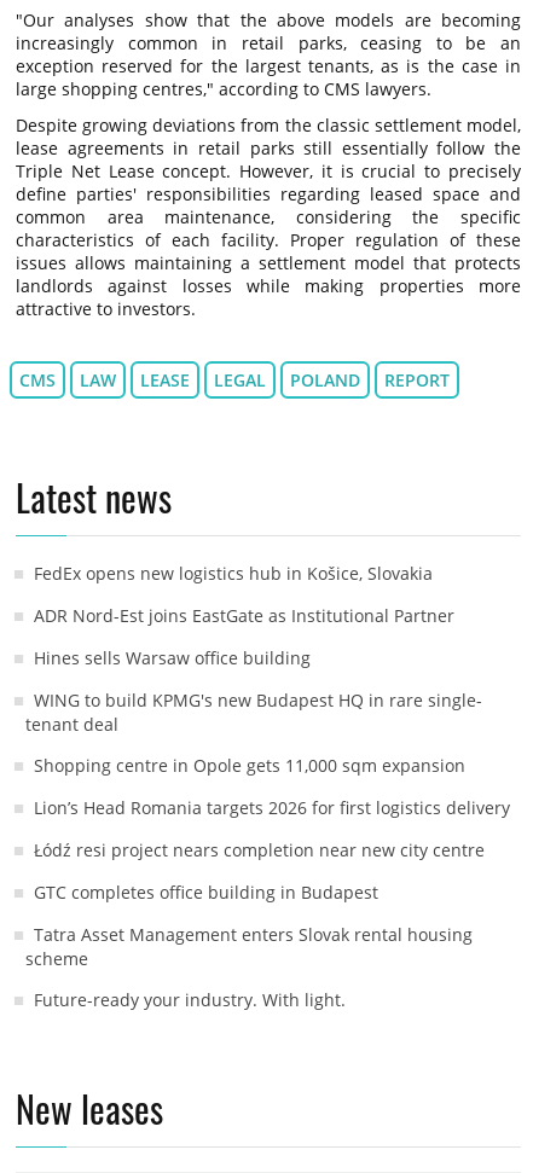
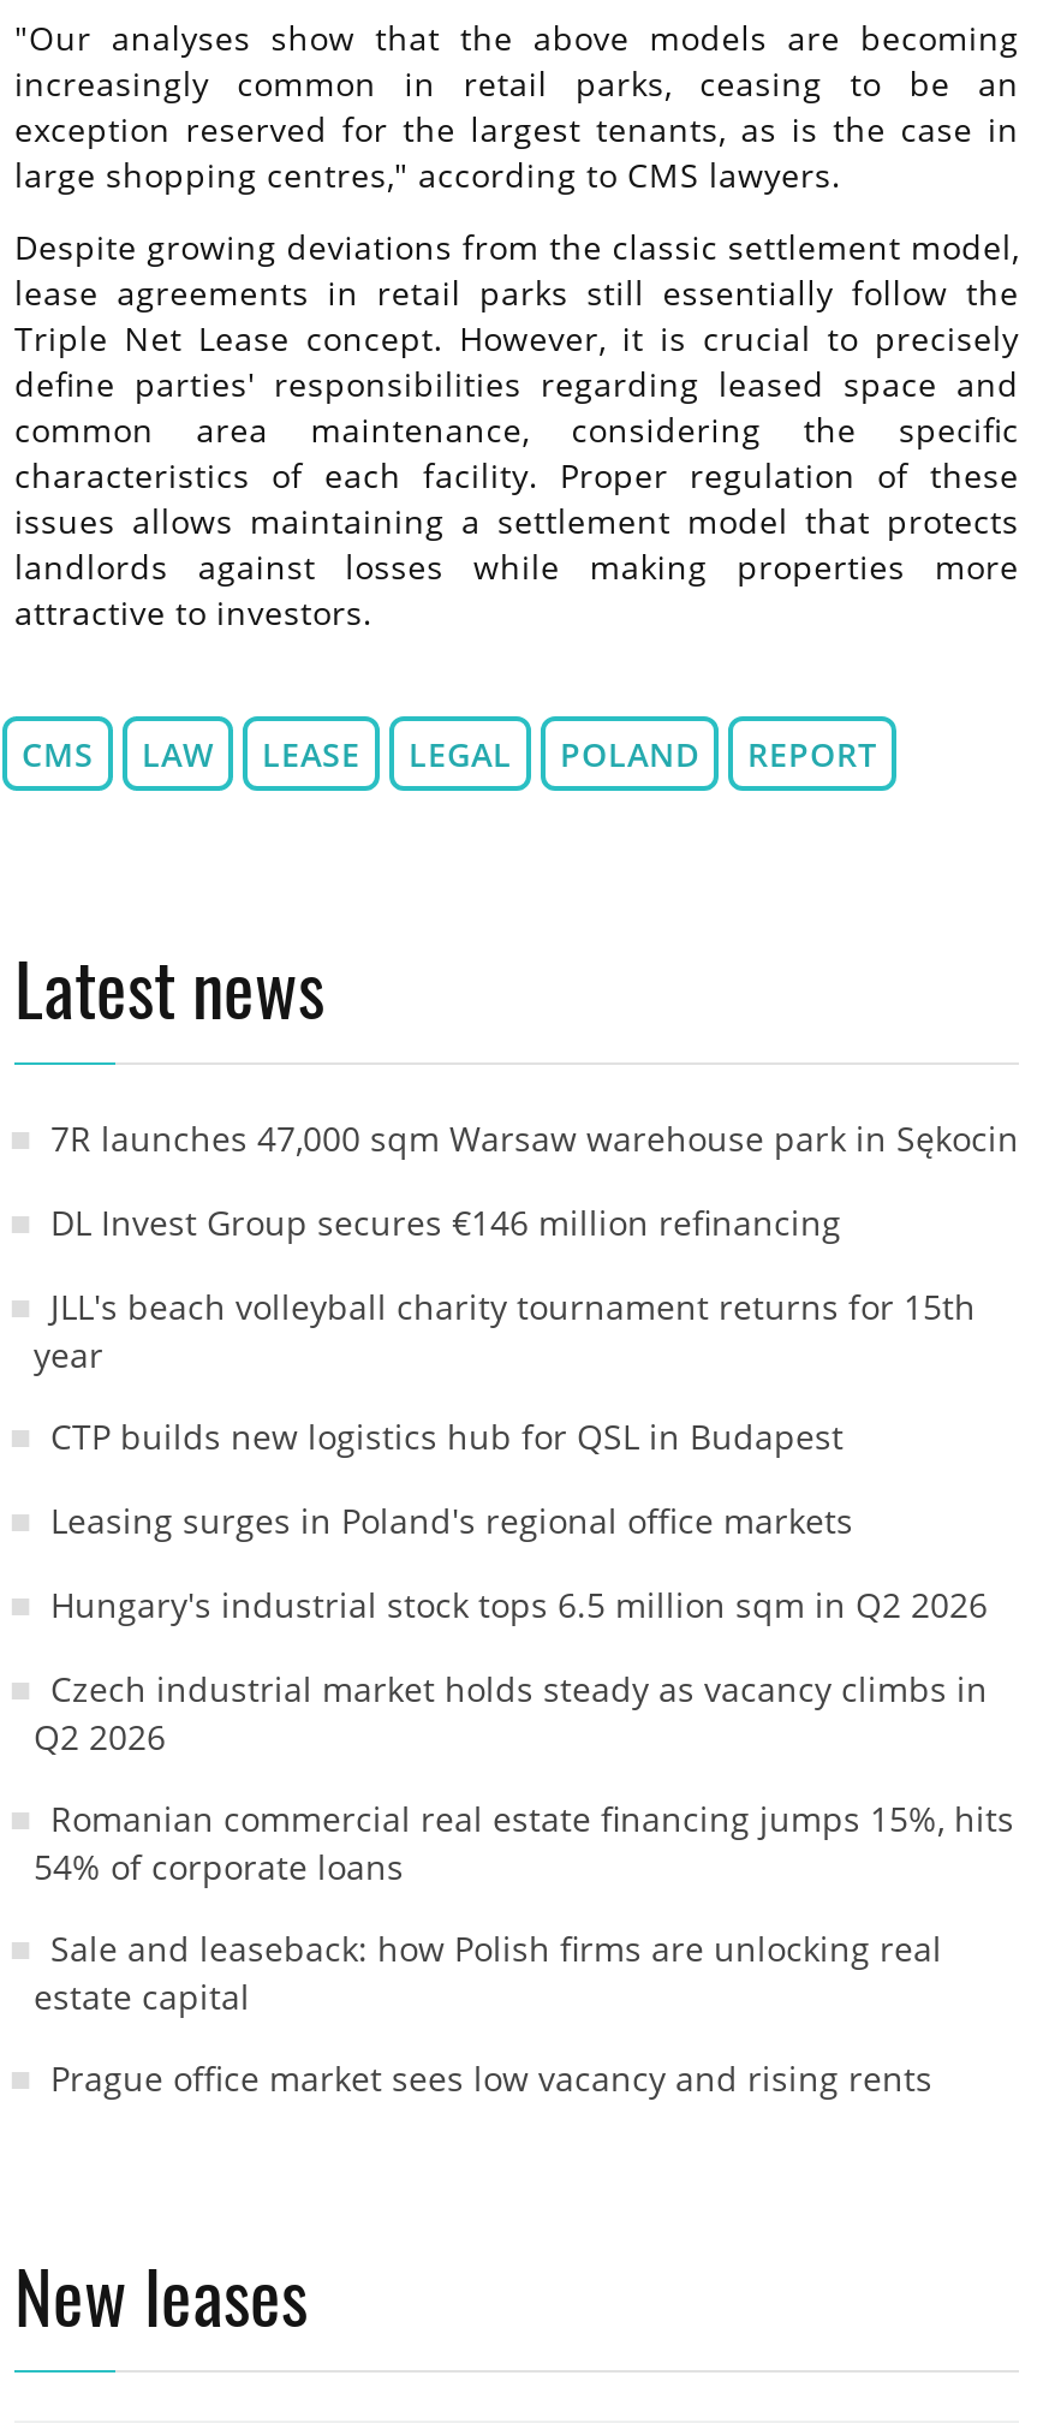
- FedEx opens new logistics hub in Košice, Slovakia
+ 7R launches 47,000 sqm Warsaw warehouse park in Sękocin

- ADR Nord-Est joins EastGate as Institutional Partner
+ DL Invest Group secures €146 million refinancing

- Hines sells Warsaw office building
+ JLL's beach volleyball charity tournament returns for 15th
+ year

- WING to build KPMG's new Budapest HQ in rare single-
- tenant deal
+ CTP builds new logistics hub for QSL in Budapest

- Shopping centre in Opole gets 11,000 sqm expansion
+ Leasing surges in Poland's regional office markets

- Lion’s Head Romania targets 2026 for first logistics delivery
+ Hungary's industrial stock tops 6.5 million sqm in Q2 2026

- Łódź resi project nears completion near new city centre
+ Czech industrial market holds steady as vacancy climbs in
+ Q2 2026

- GTC completes office building in Budapest
+ Romanian commercial real estate financing jumps 15%, hits
+ 54% of corporate loans

- Tatra Asset Management enters Slovak rental housing
- scheme
+ Sale and leaseback: how Polish firms are unlocking real
+ estate capital

- Future-ready your industry. With light.
+ Prague office market sees low vacancy and rising rents
